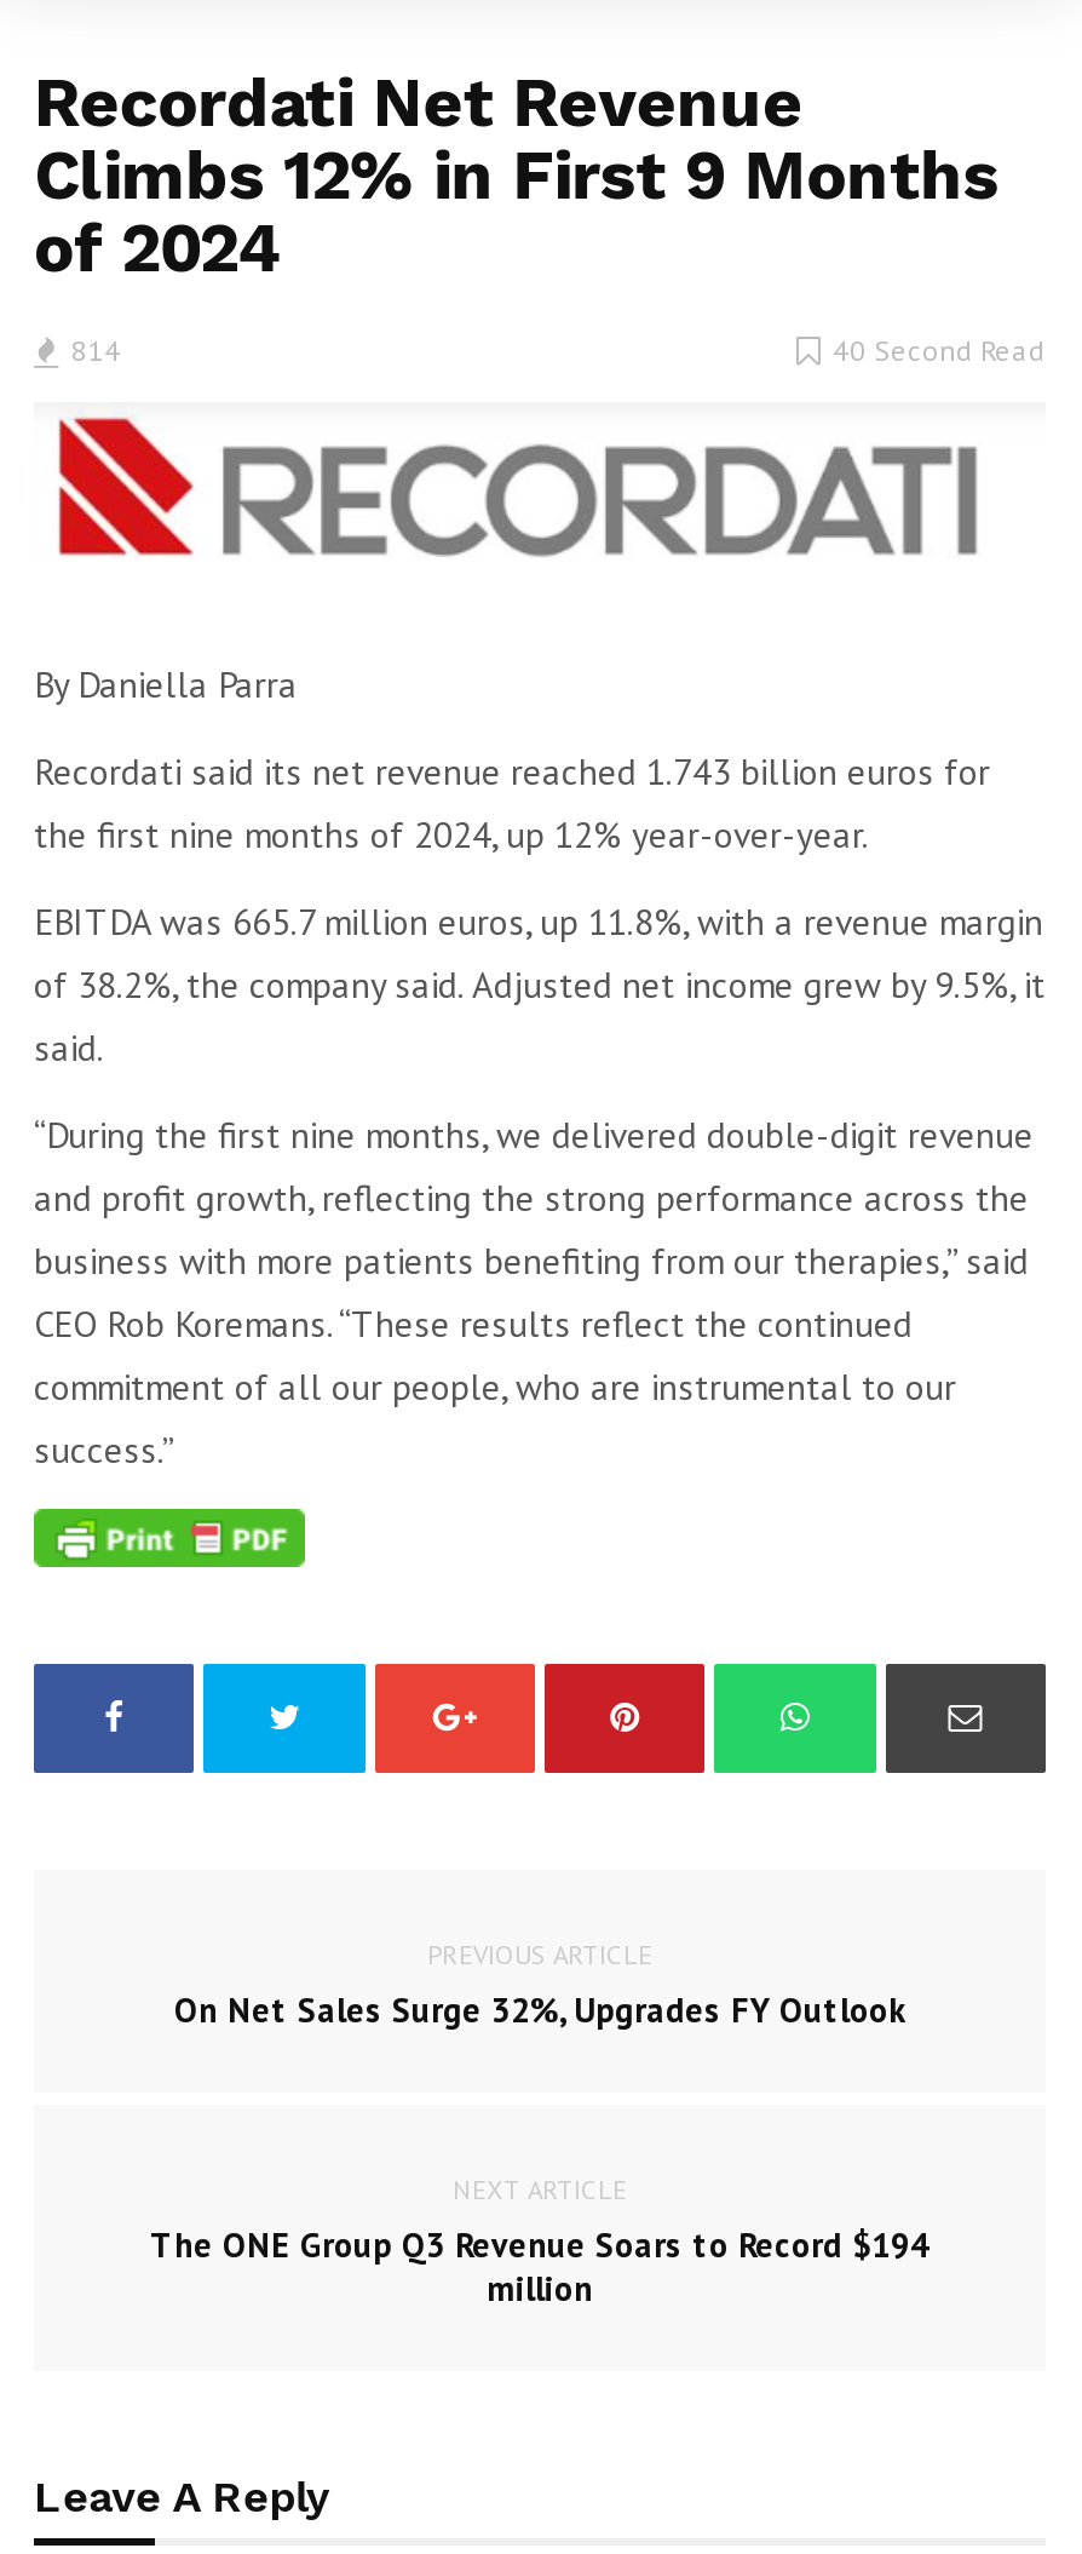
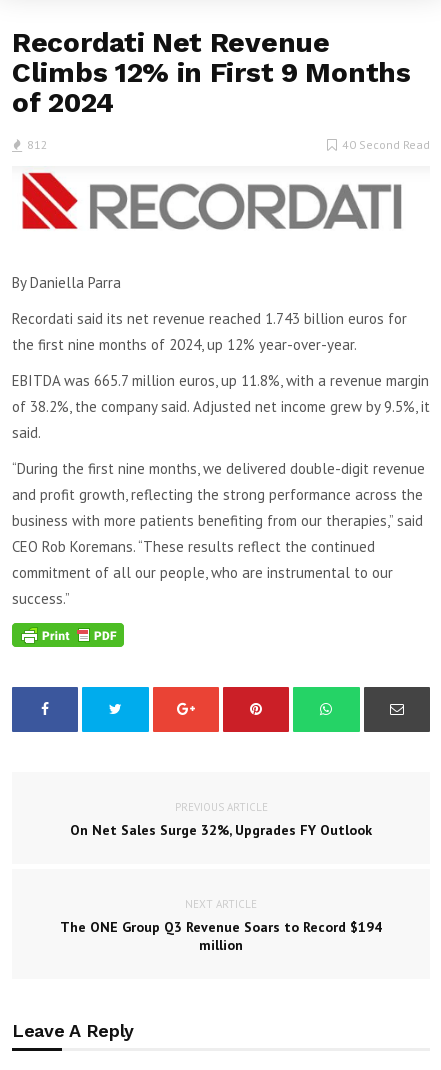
- 814
+ 812
